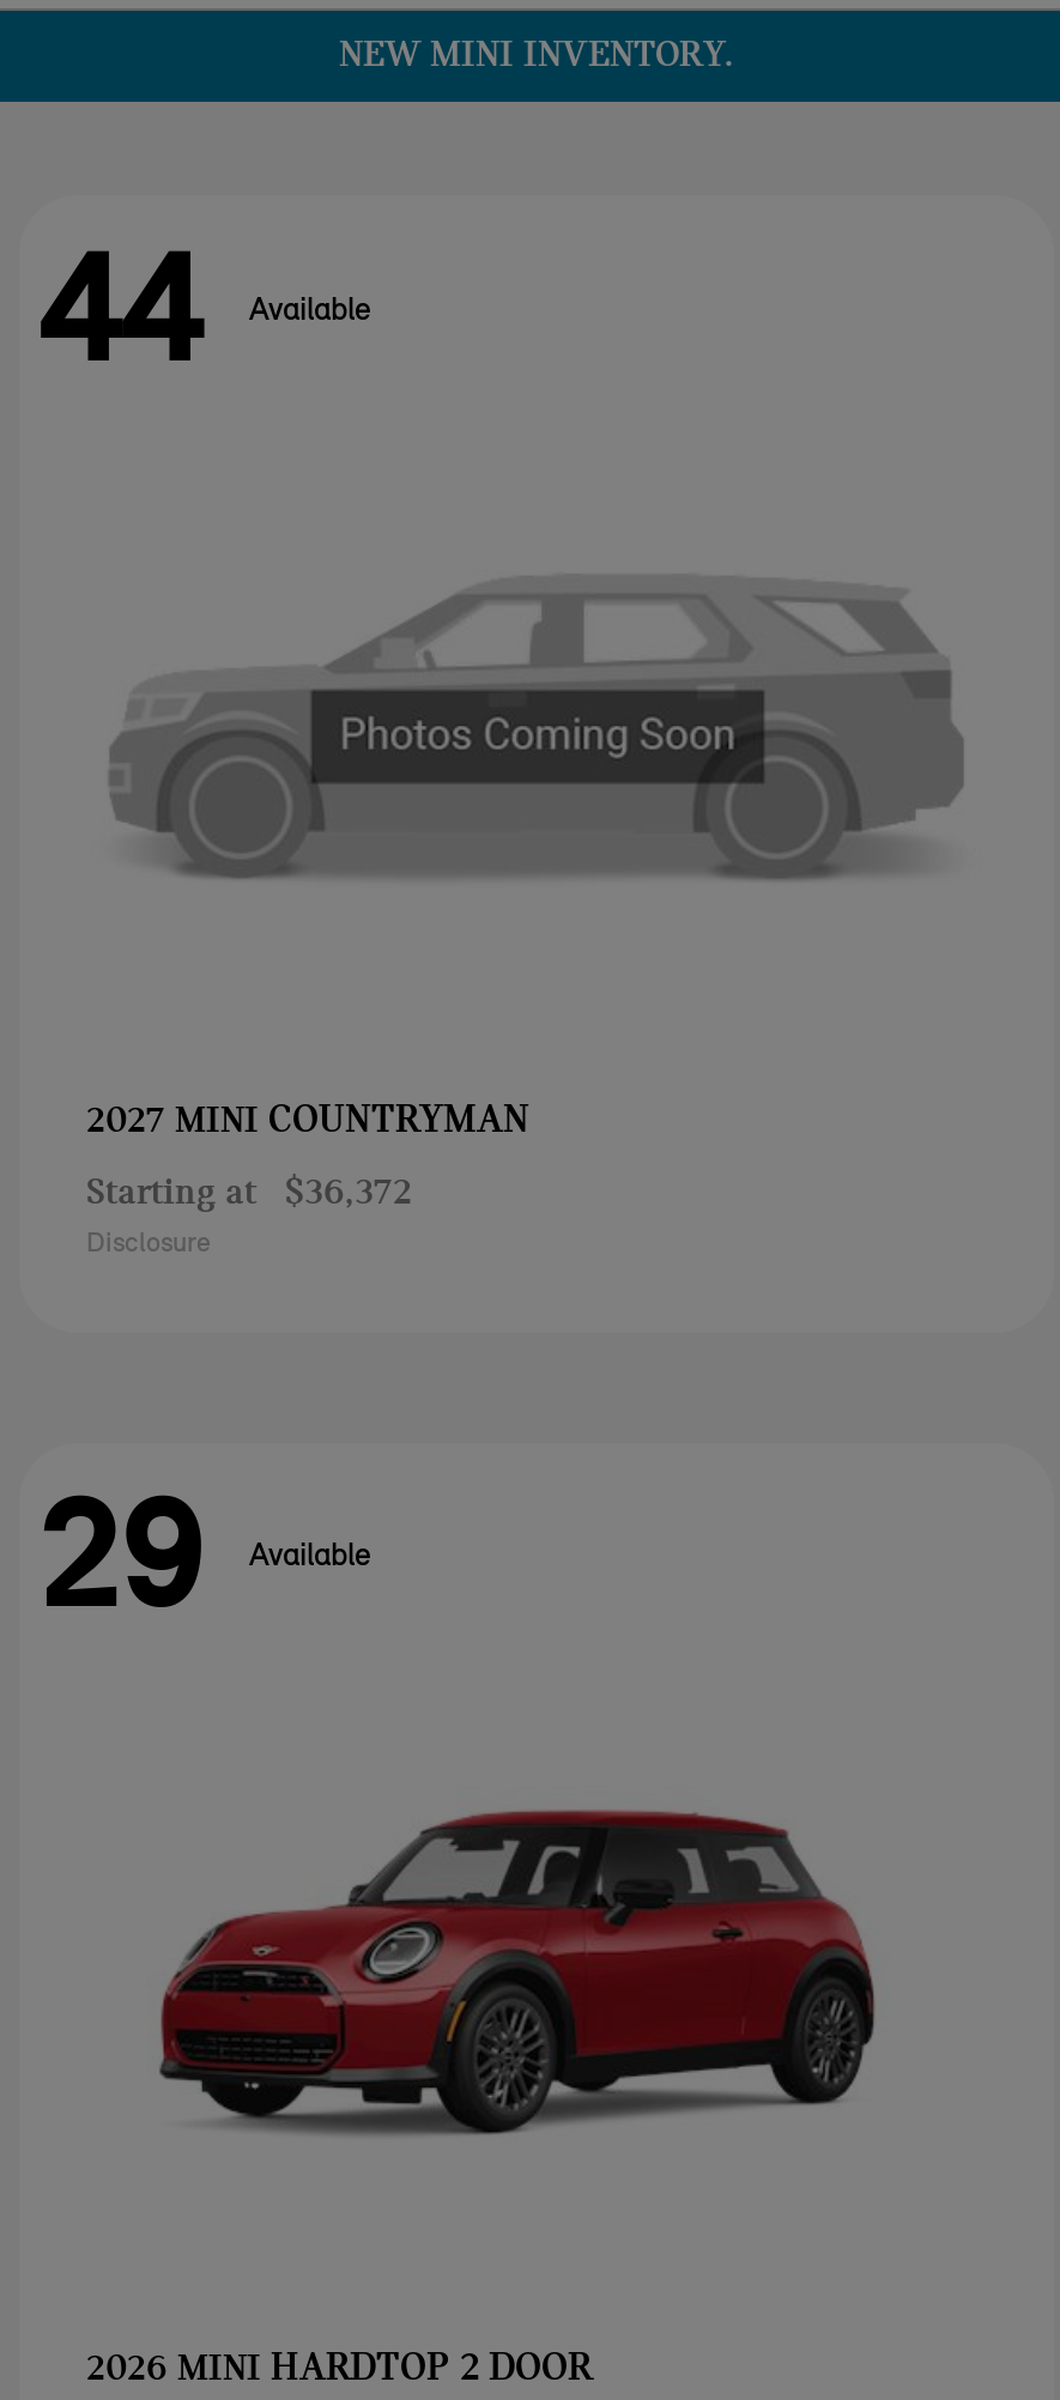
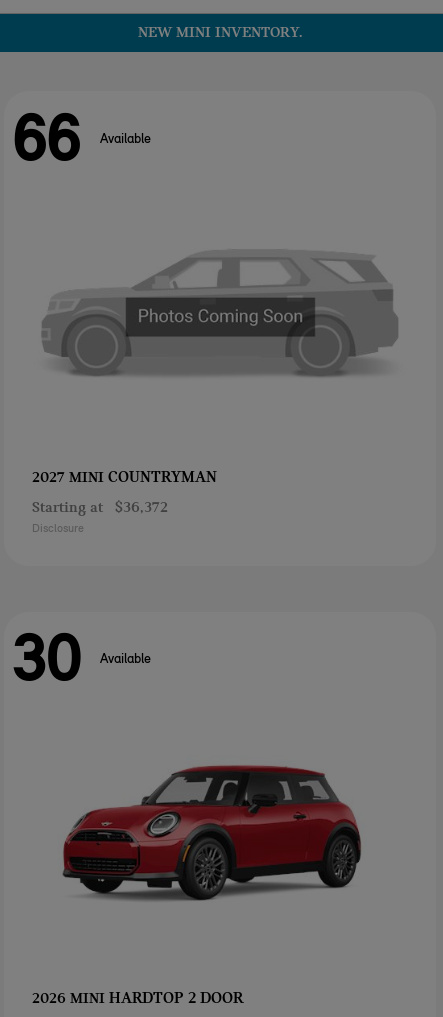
- 44 Available
+ 66 Available

- 29 Available
+ 30 Available
